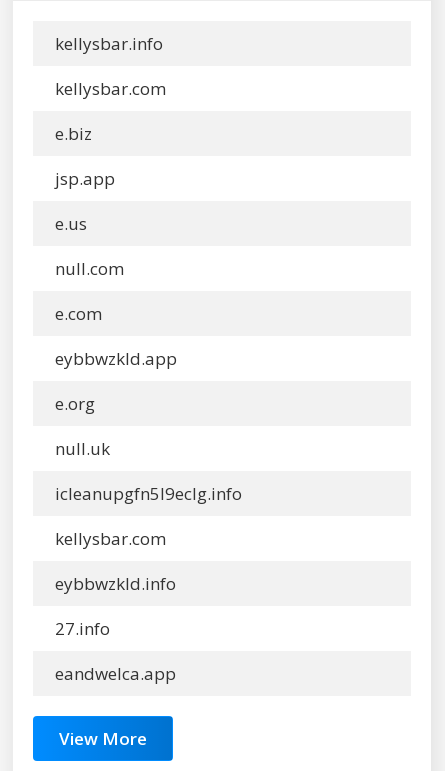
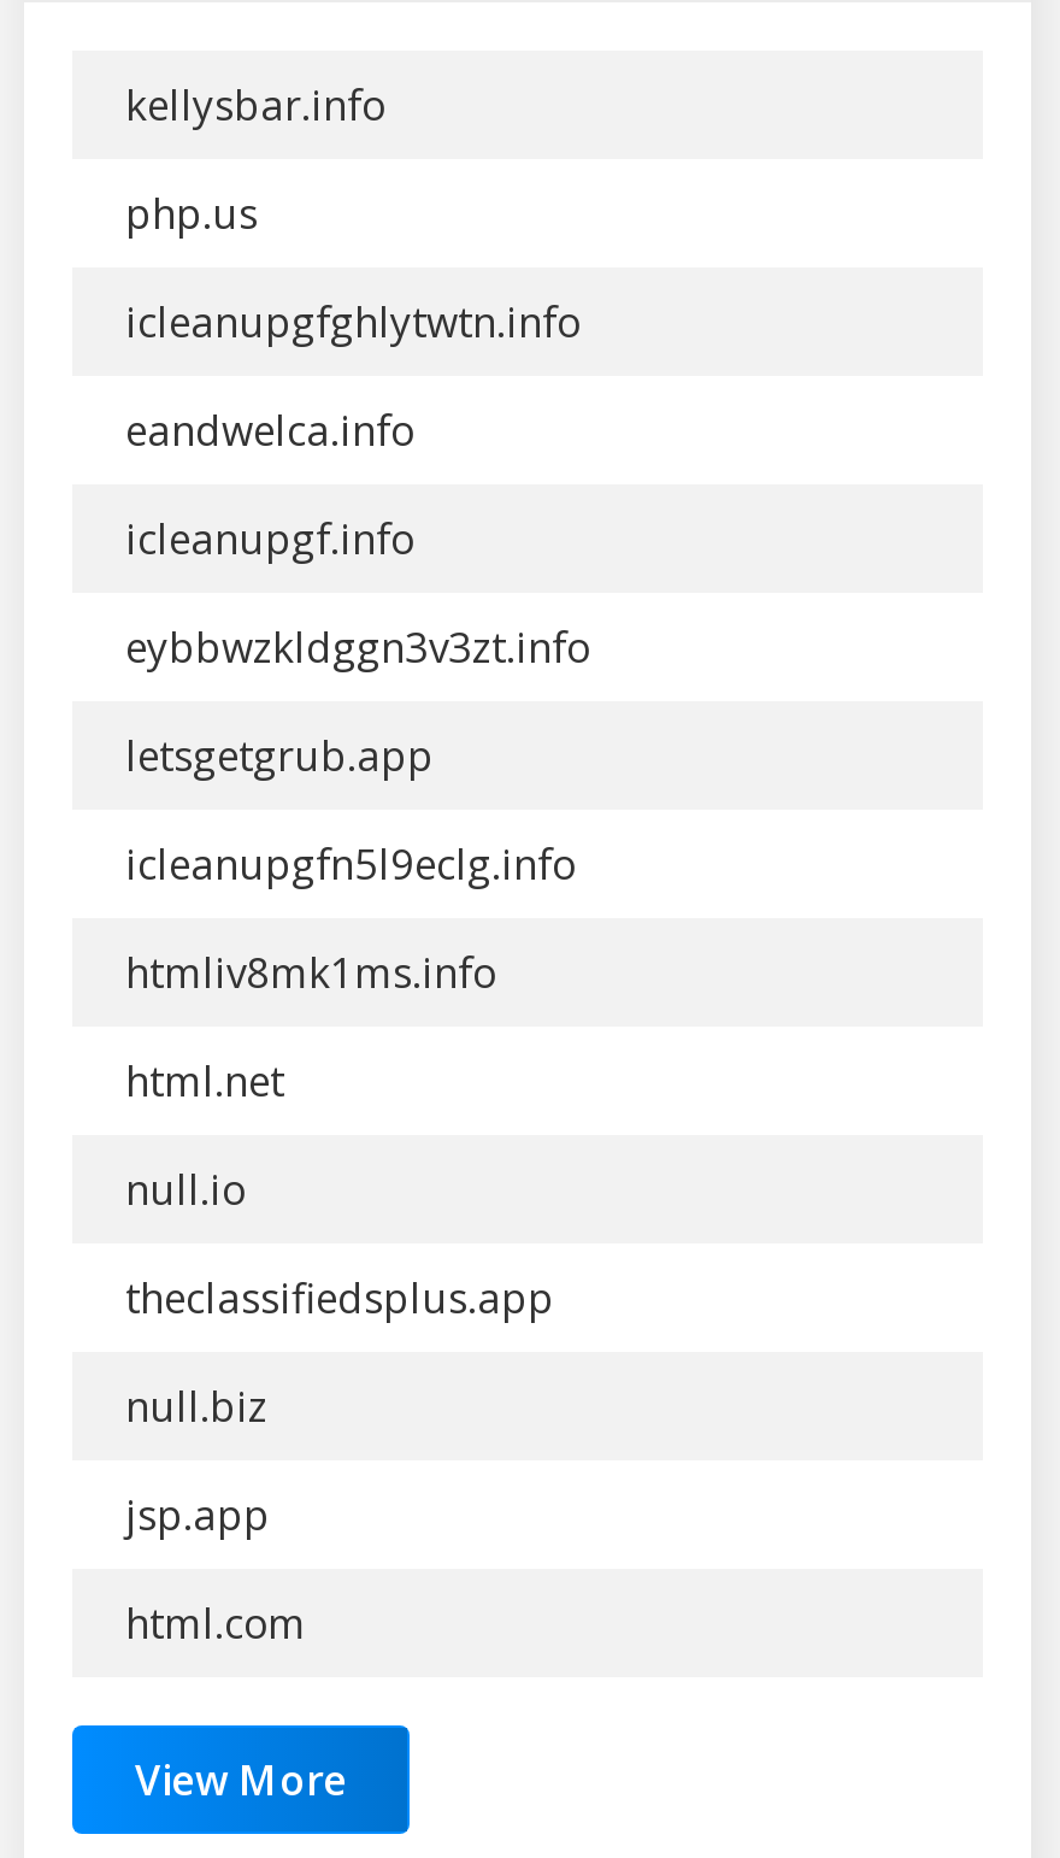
- kellysbar.com
- e.biz
+ php.us
+ icleanupgfghlytwtn.info
+ eandwelca.info
+ icleanupgf.info
+ eybbwzkldggn3v3zt.info
+ letsgetgrub.app
+ htmliv8mk1ms.info
+ html.net
+ null.io
+ theclassifiedsplus.app
+ null.biz

moved down: jsp.app

- e.us
- null.com
- e.com
- eybbwzkld.app
- e.org
- null.uk
- kellysbar.com
- eybbwzkld.info
- 27.info
- eandwelca.app
+ html.com

moved up: icleanupgfn5l9eclg.info
